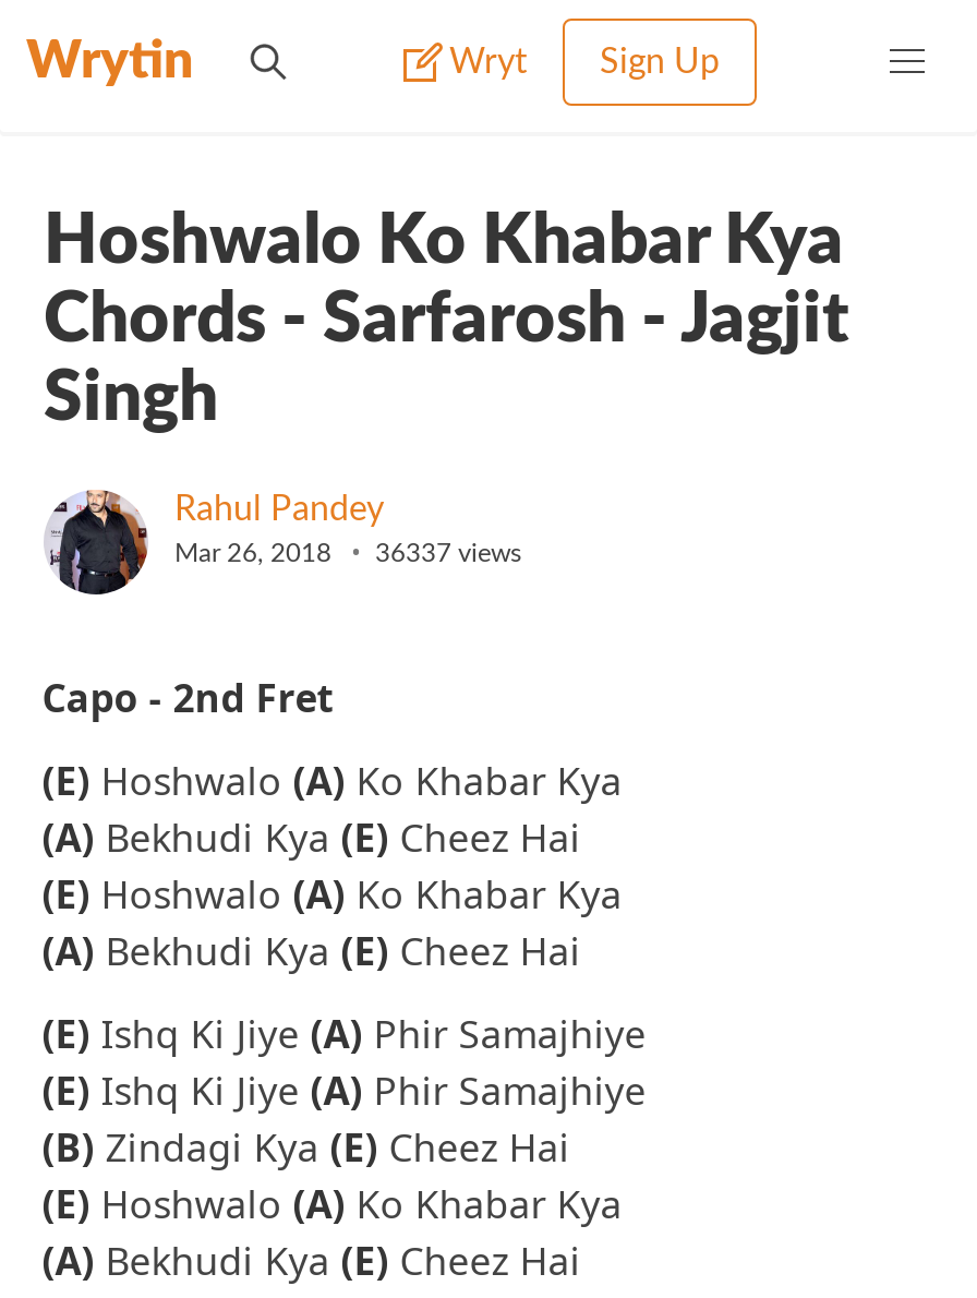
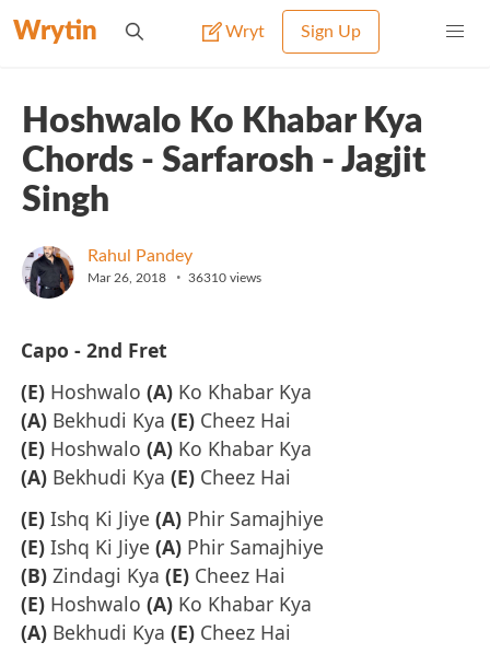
- Mar 26, 2018 • 36337 views
+ Mar 26, 2018 • 36310 views
